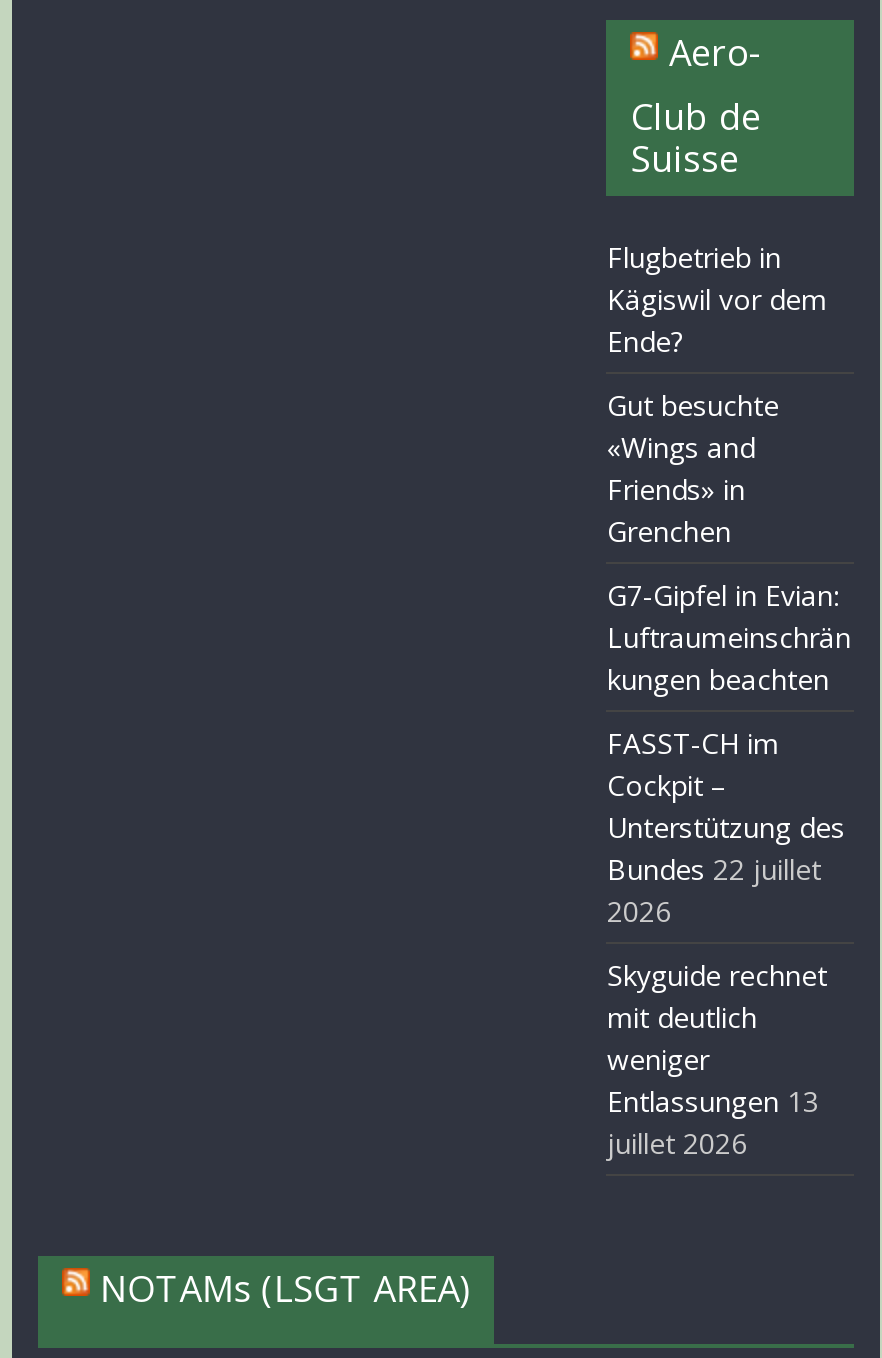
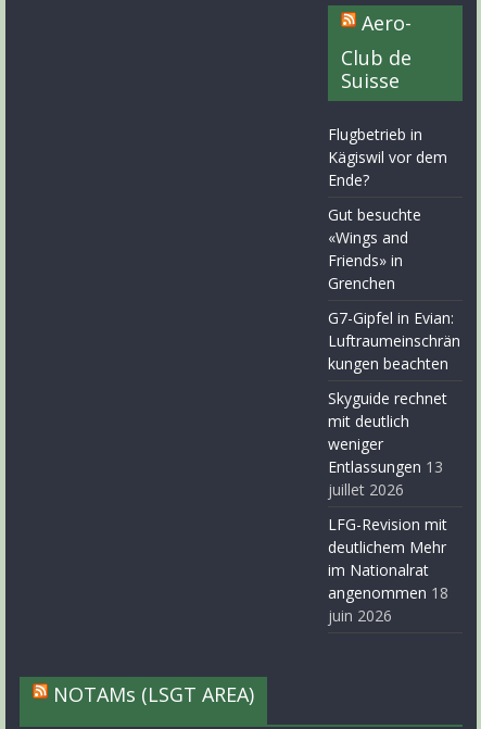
- FASST-CH im
- Cockpit –
- Unterstützung des
- Bundes 22 juillet
- 2026

moved up: Skyguide rechnet | mit deutlich | weniger | Entlassungen 13 | juillet 2026

+ LFG-Revision mit
+ deutlichem Mehr
+ im Nationalrat
+ angenommen 18
+ juin 2026
